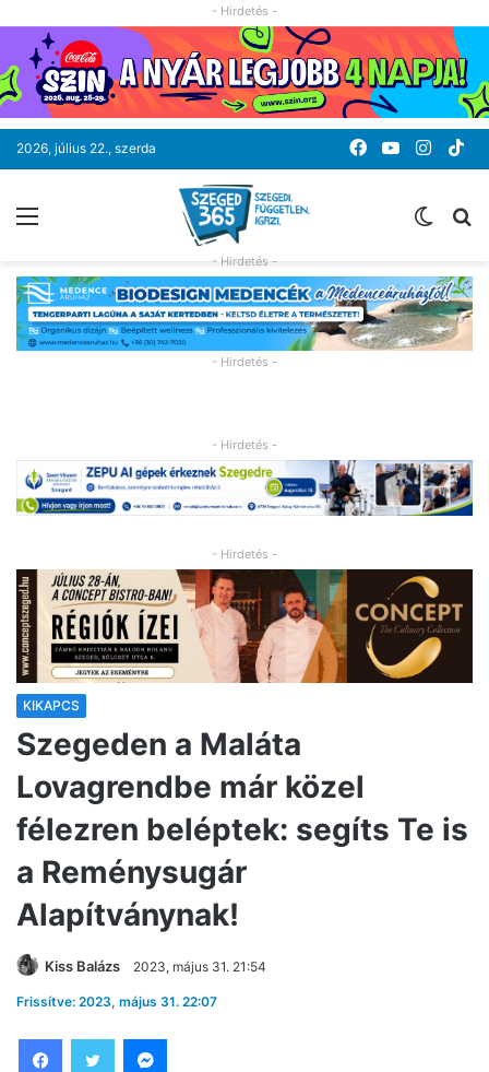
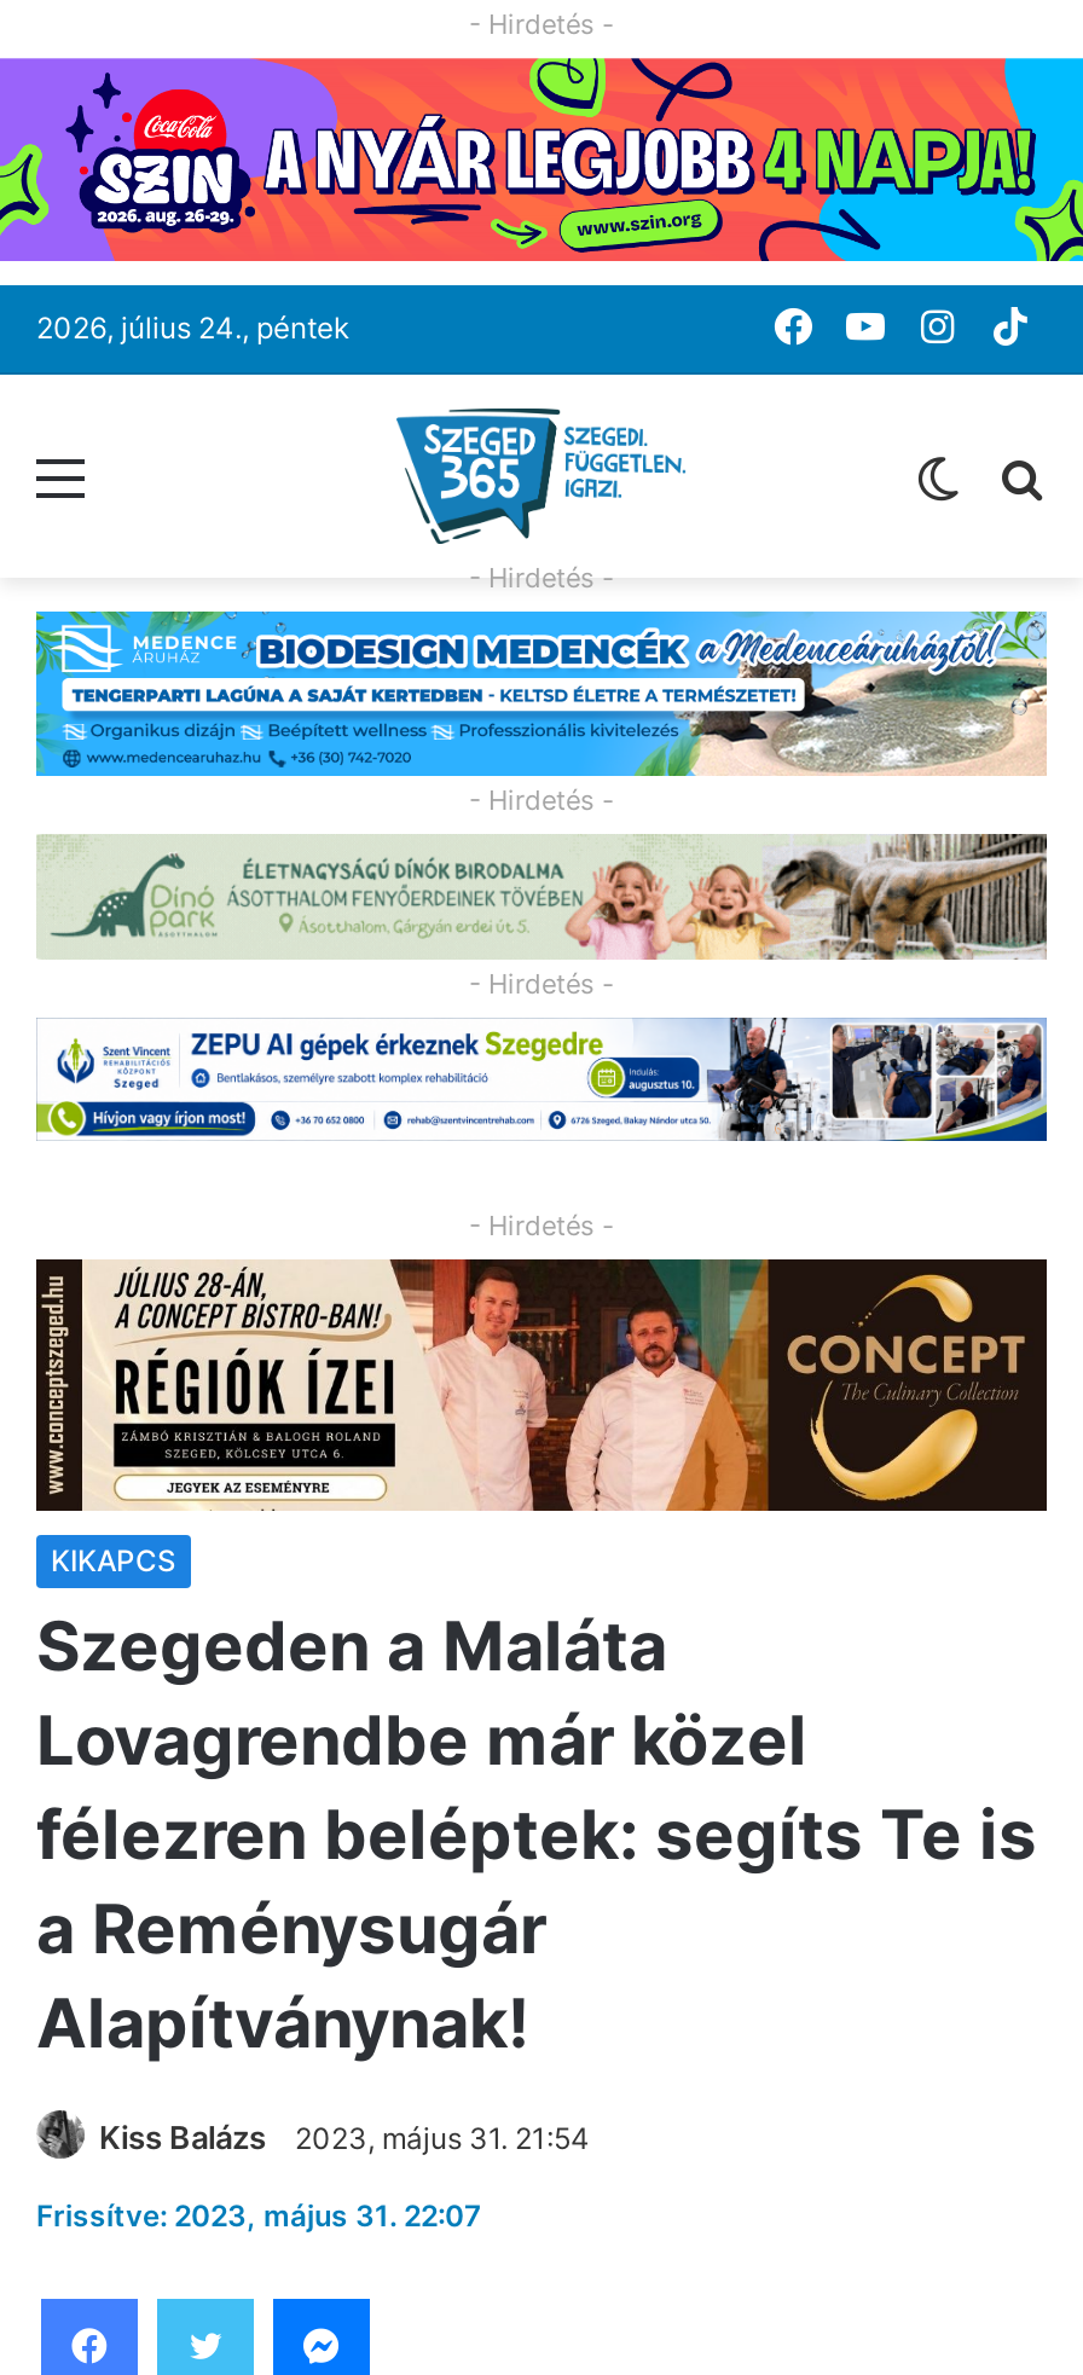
- 2026, július 22., szerda
+ 2026, július 24., péntek

+ [image]
